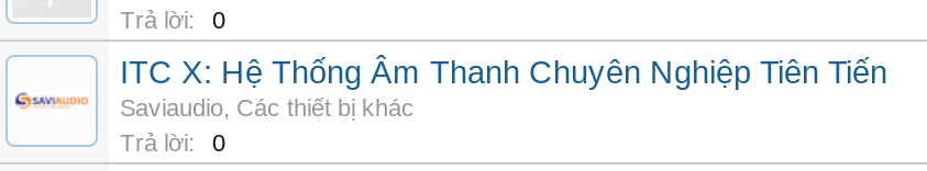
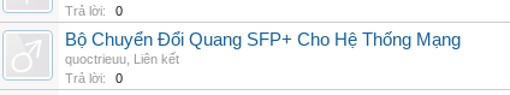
- [image]

- ITC X: Hệ Thống Âm Thanh Chuyên Nghiệp Tiên Tiến
- Saviaudio, Các thiết bị khác
+ Bộ Chuyển Đổi Quang SFP+ Cho Hệ Thống Mạng
+ quoctrieuu, Liên kết
